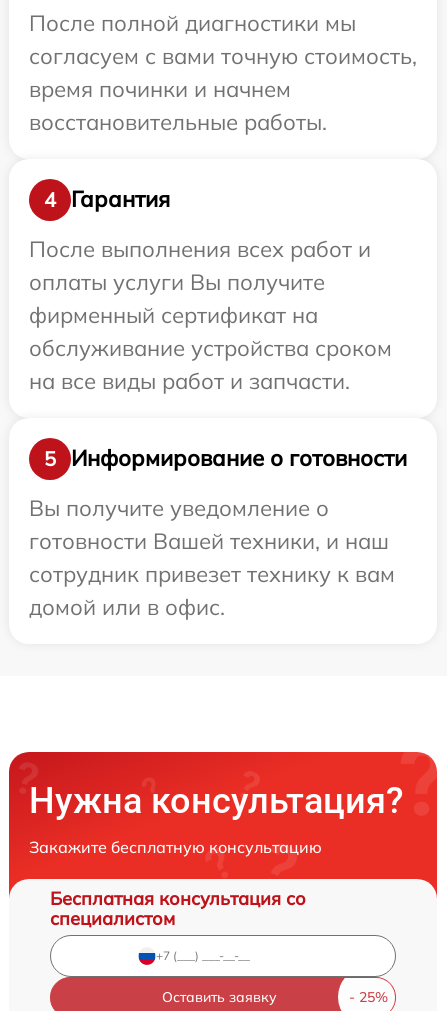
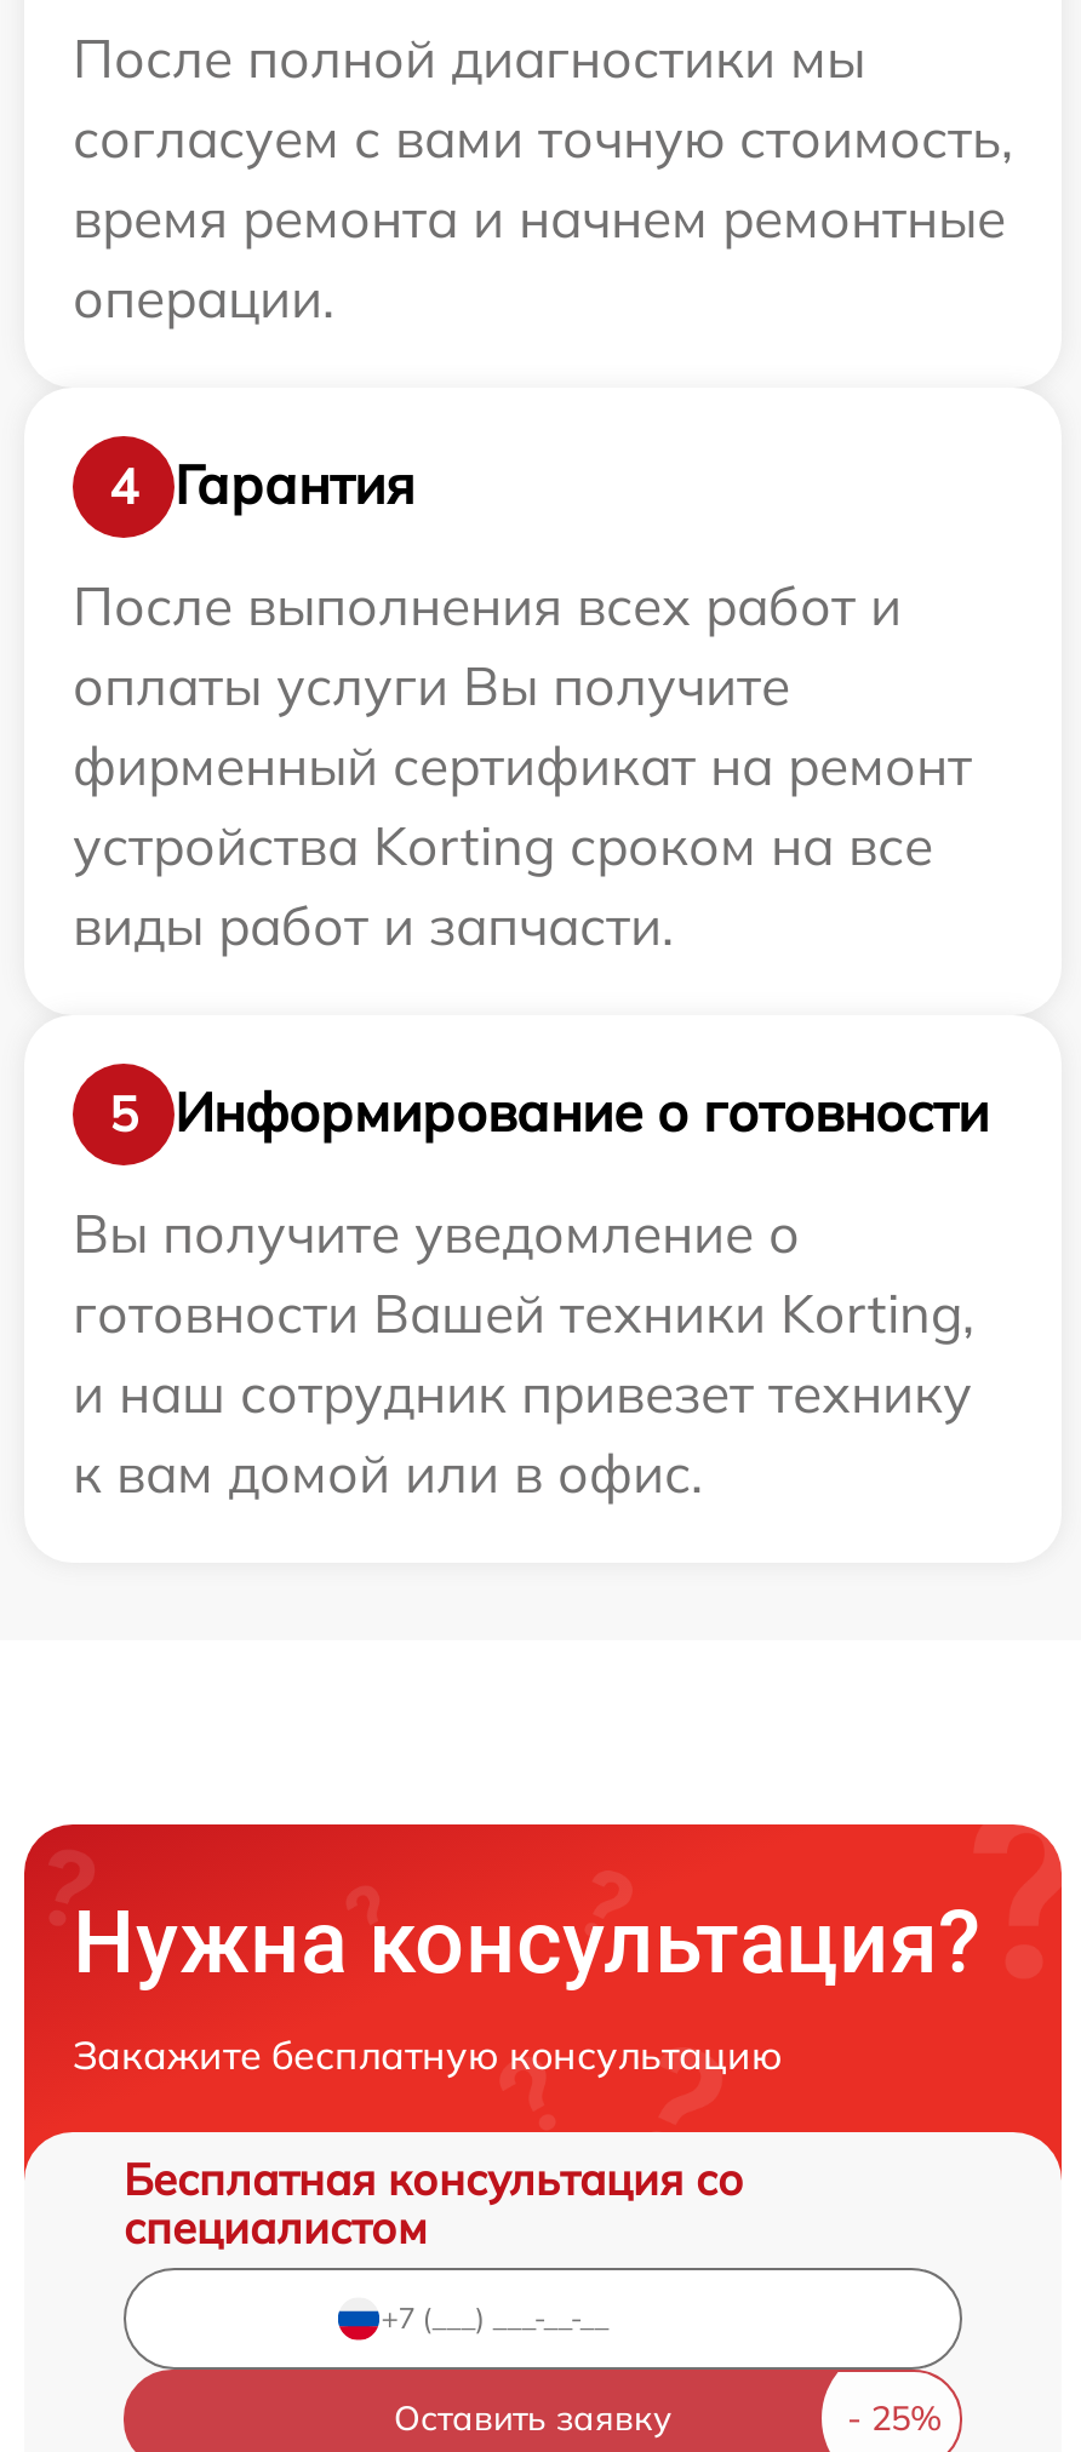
- время починки и начнем
- восстановительные работы.
+ время ремонта и начнем ремонтные
+ операции.

- фирменный сертификат на
- обслуживание устройства сроком
- на все виды работ и запчасти.
+ фирменный сертификат на ремонт
+ устройства Korting сроком на все
+ виды работ и запчасти.

- готовности Вашей техники, и наш
- сотрудник привезет технику к вам
- домой или в офис.
+ готовности Вашей техники Korting,
+ и наш сотрудник привезет технику
+ к вам домой или в офис.
